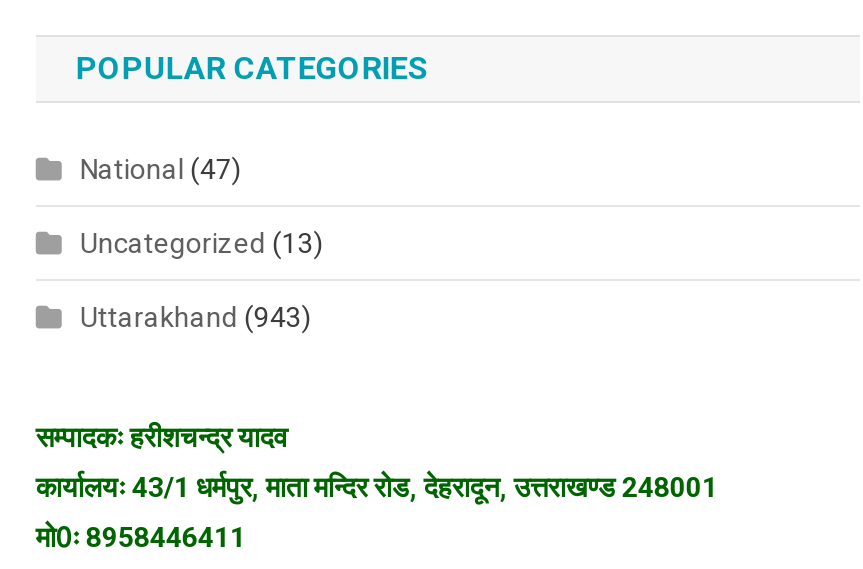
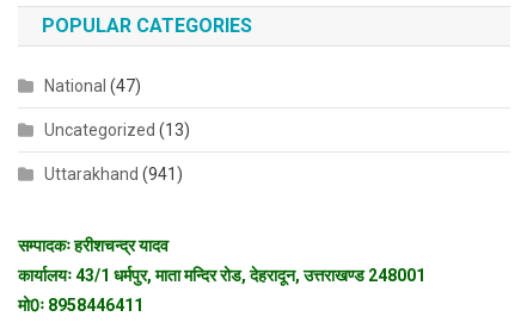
- Uttarakhand (943)
+ Uttarakhand (941)
